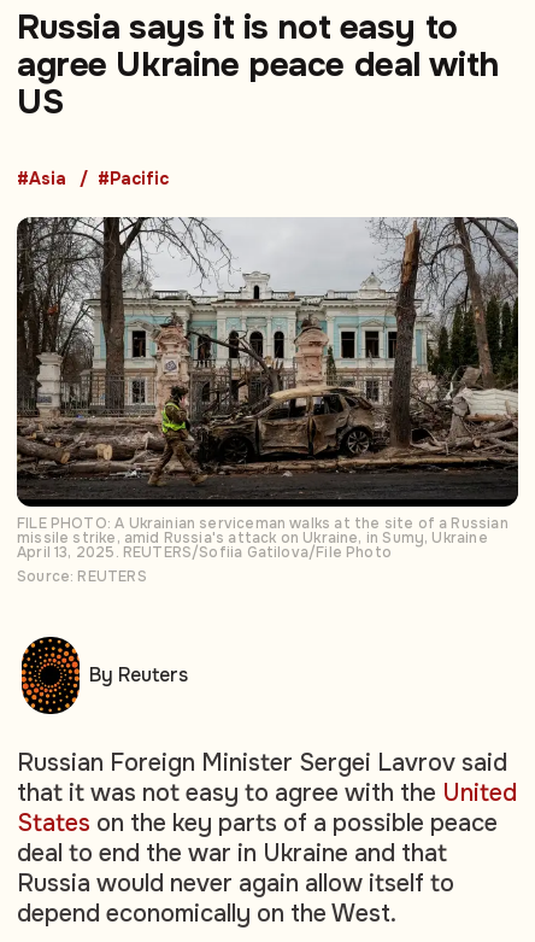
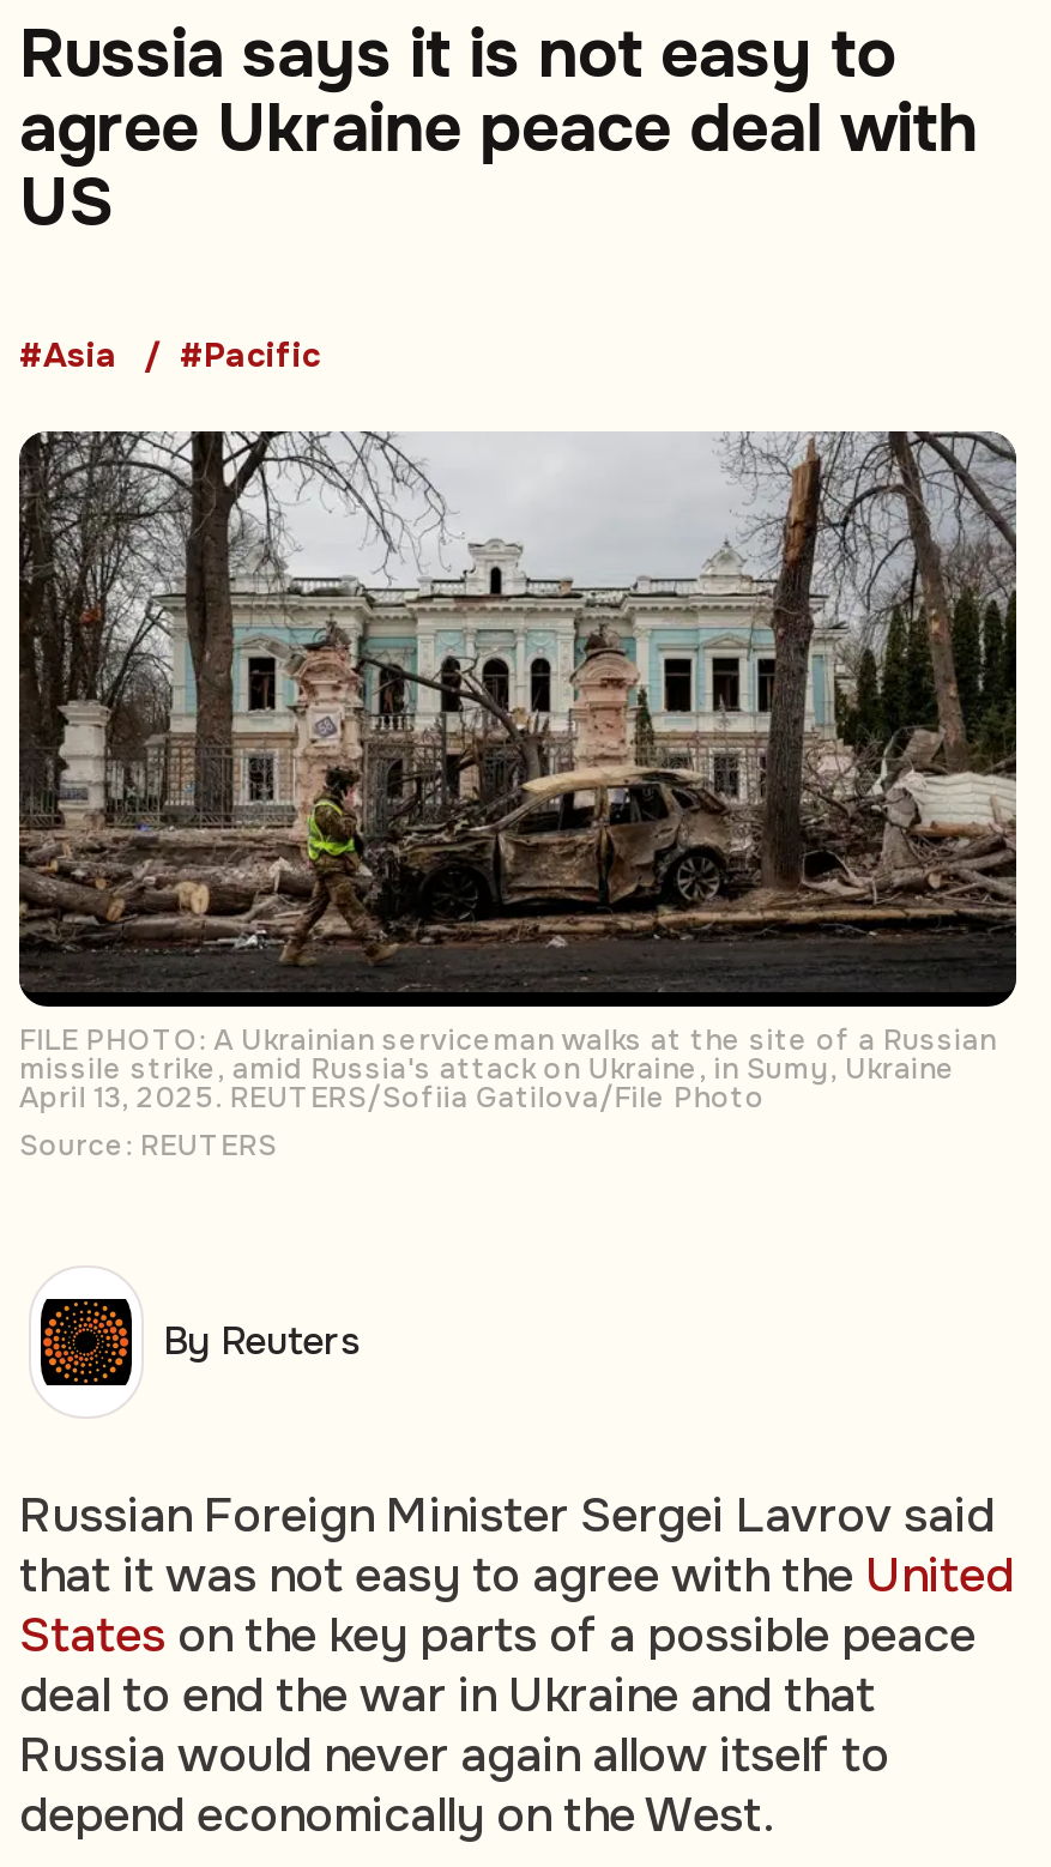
- [image]
+ [image]
